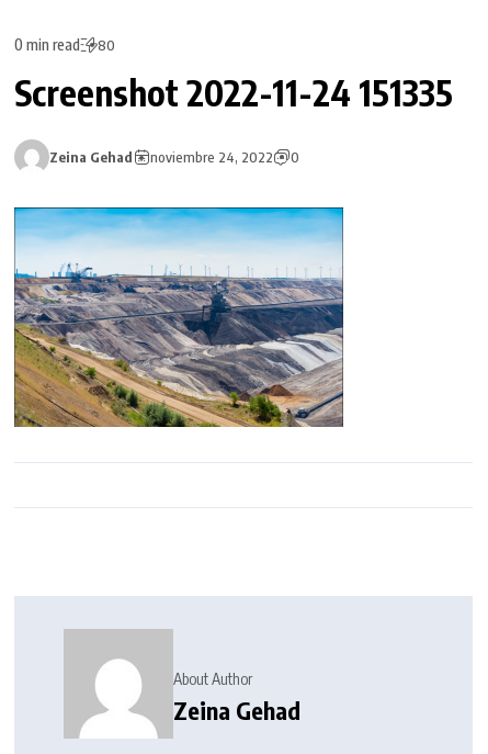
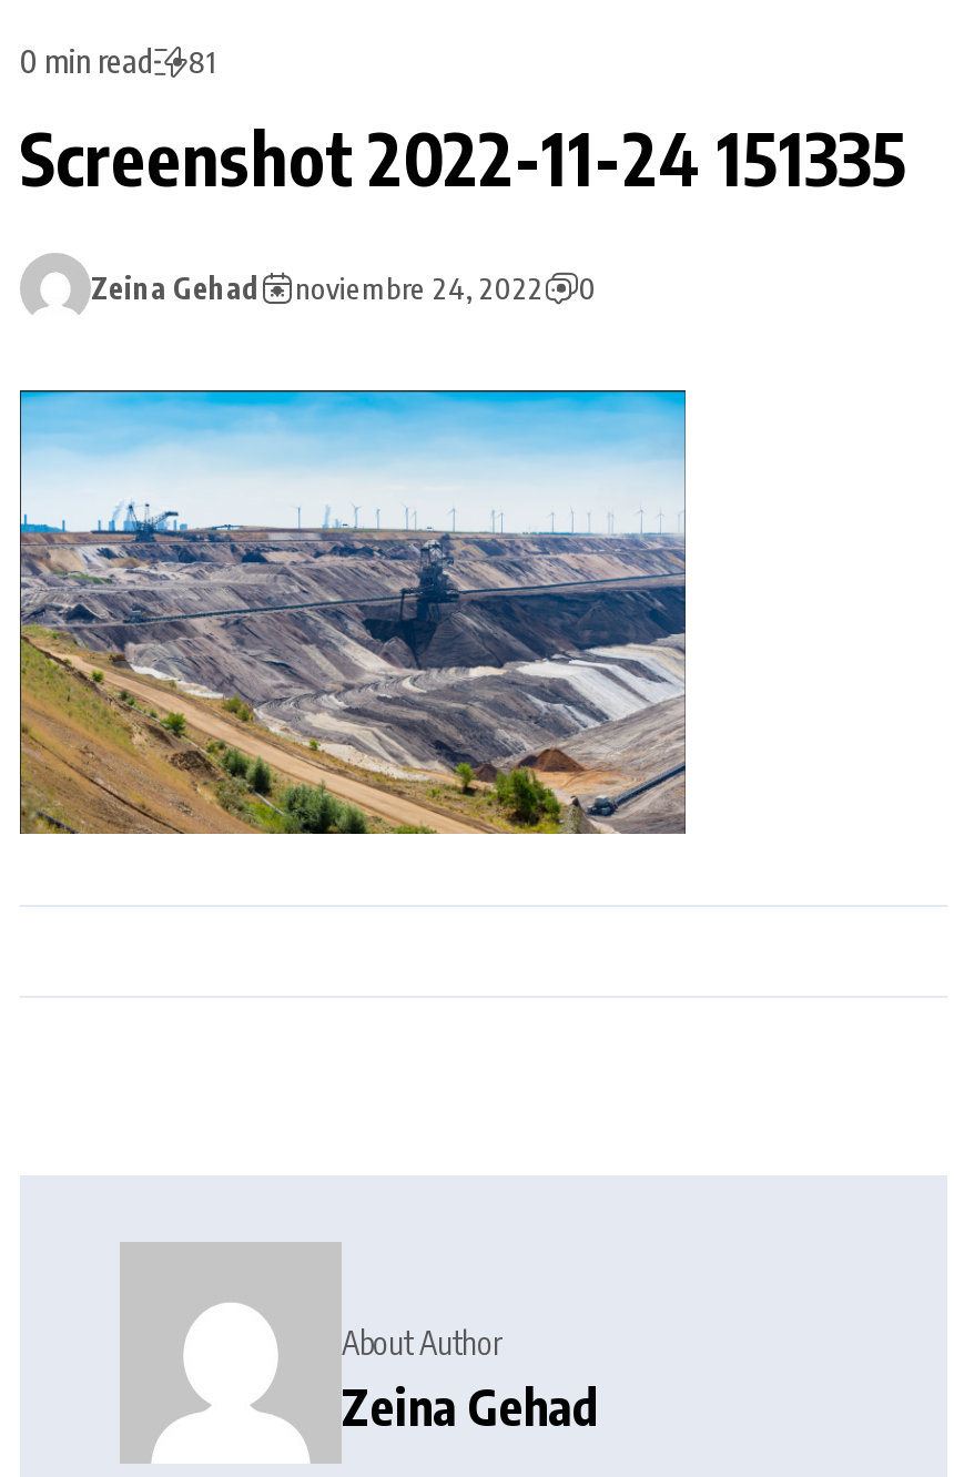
- 0 min read 80
+ 0 min read 81
